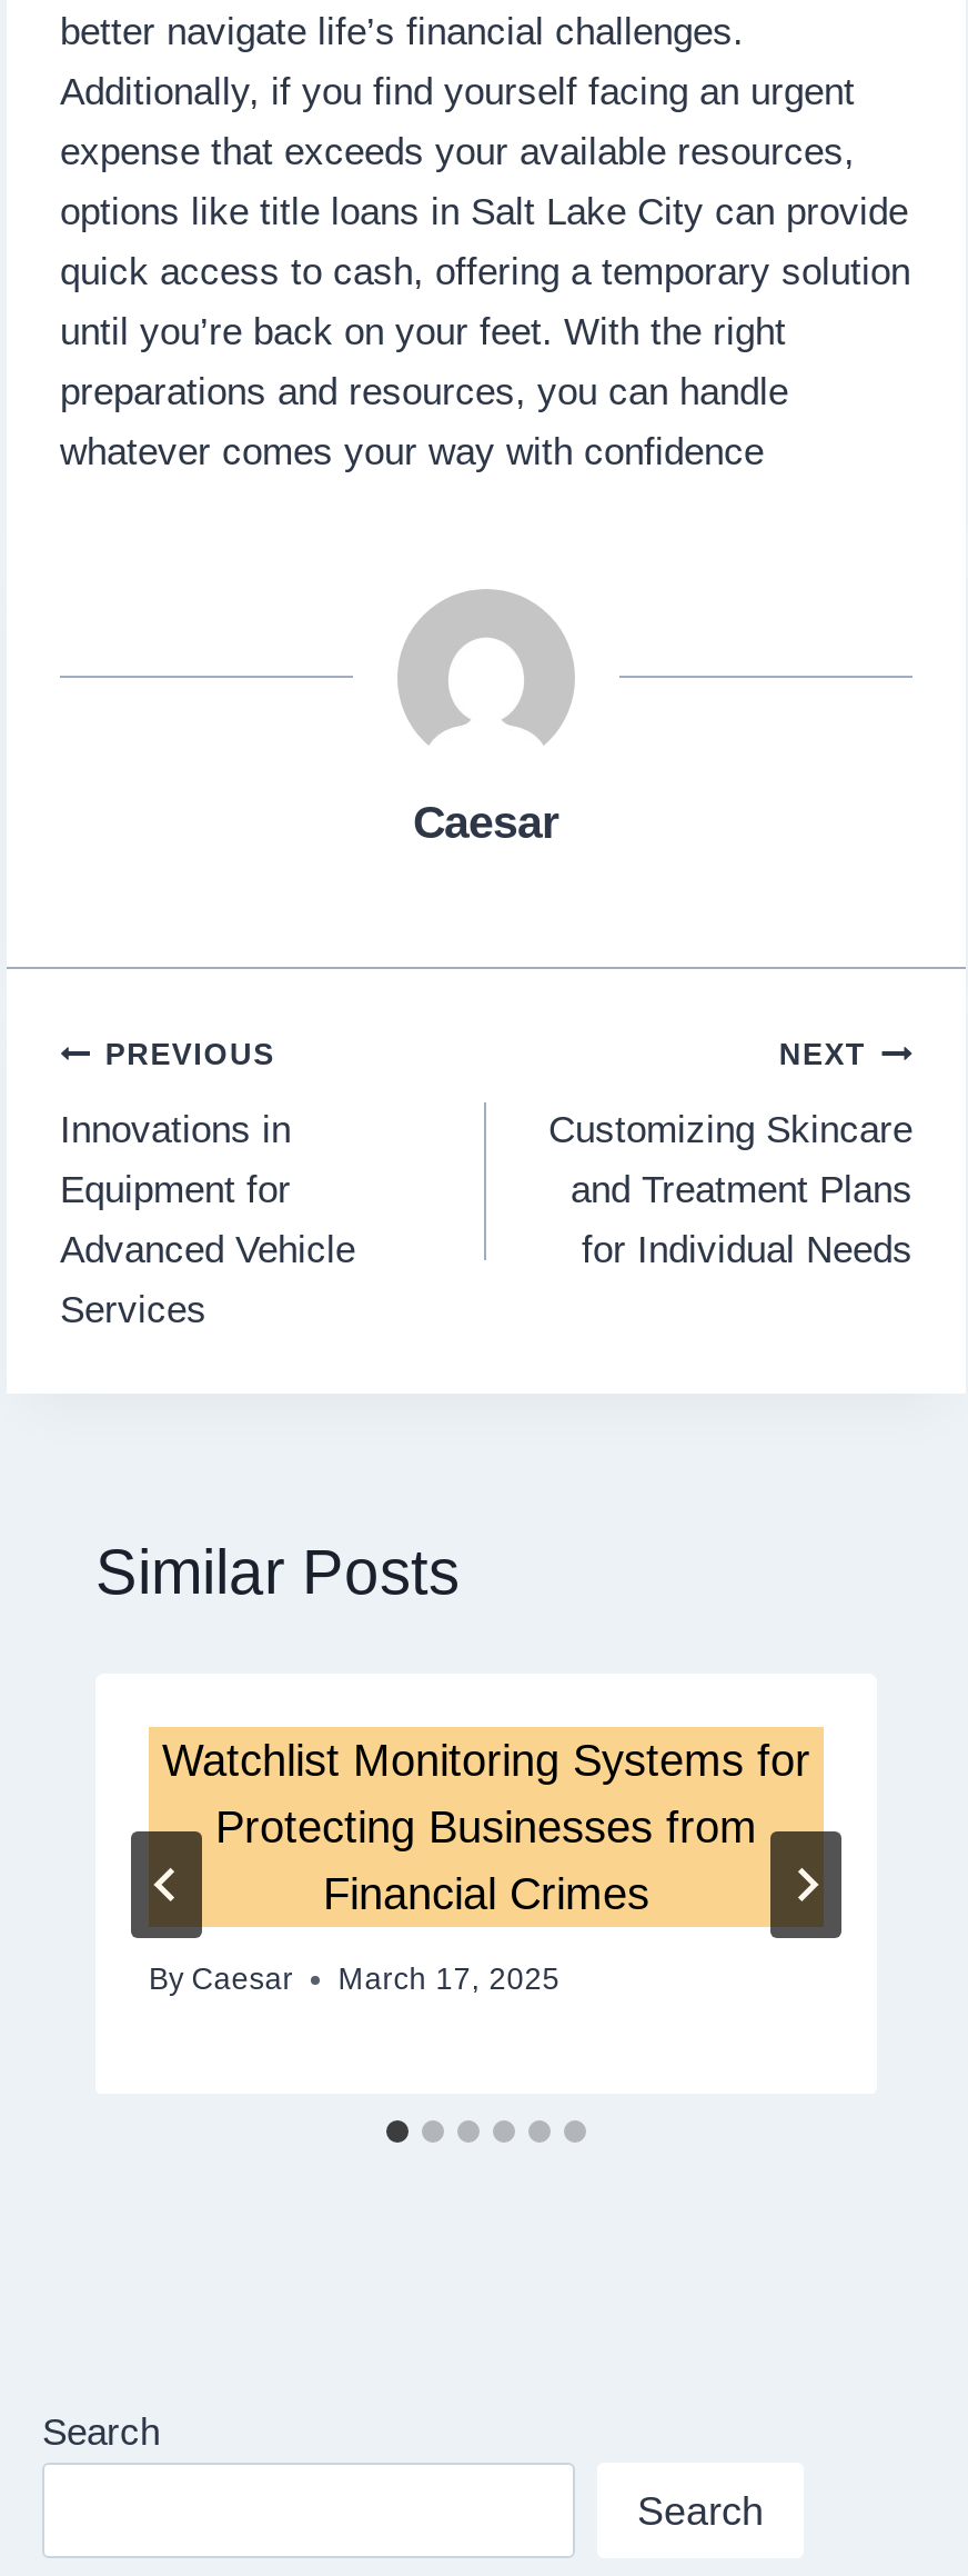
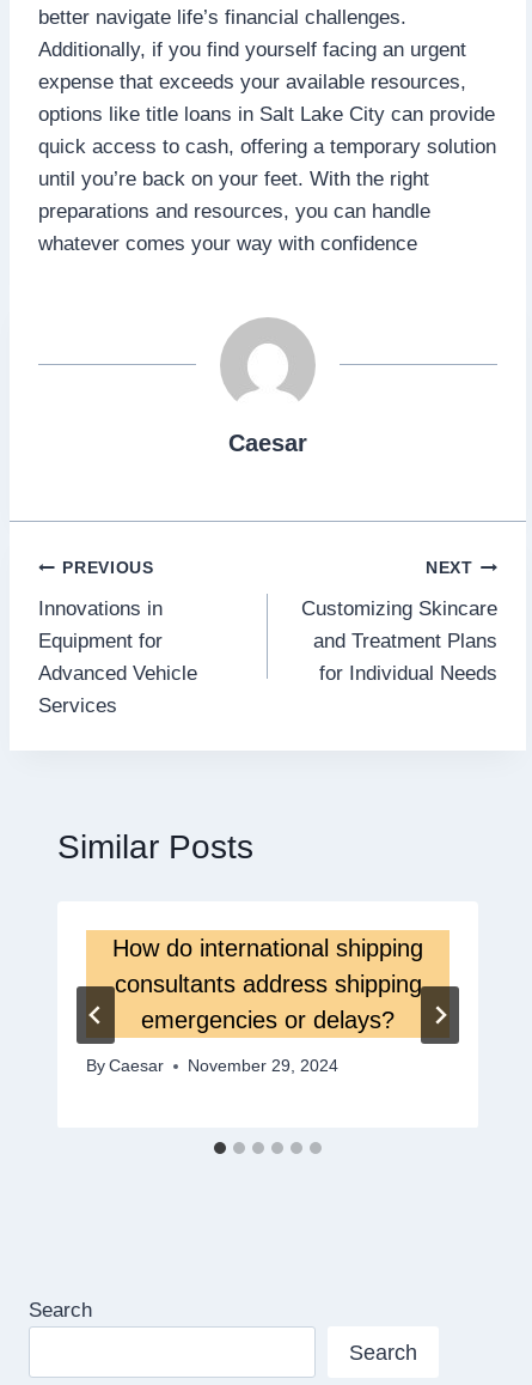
- Watchlist Monitoring Systems for
- Protecting Businesses from
- Financial Crimes
+ How do international shipping
+ consultants address shipping
+ emergencies or delays?

- By Caesar March 17, 2025
+ By Caesar November 29, 2024
